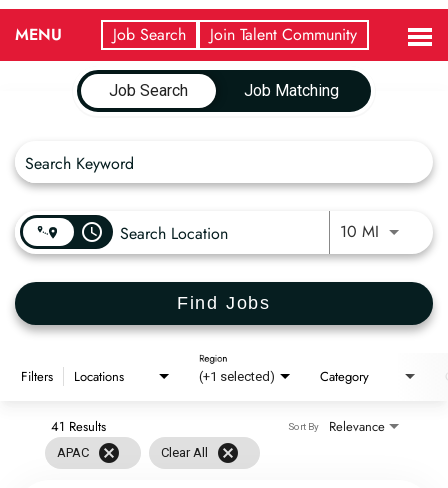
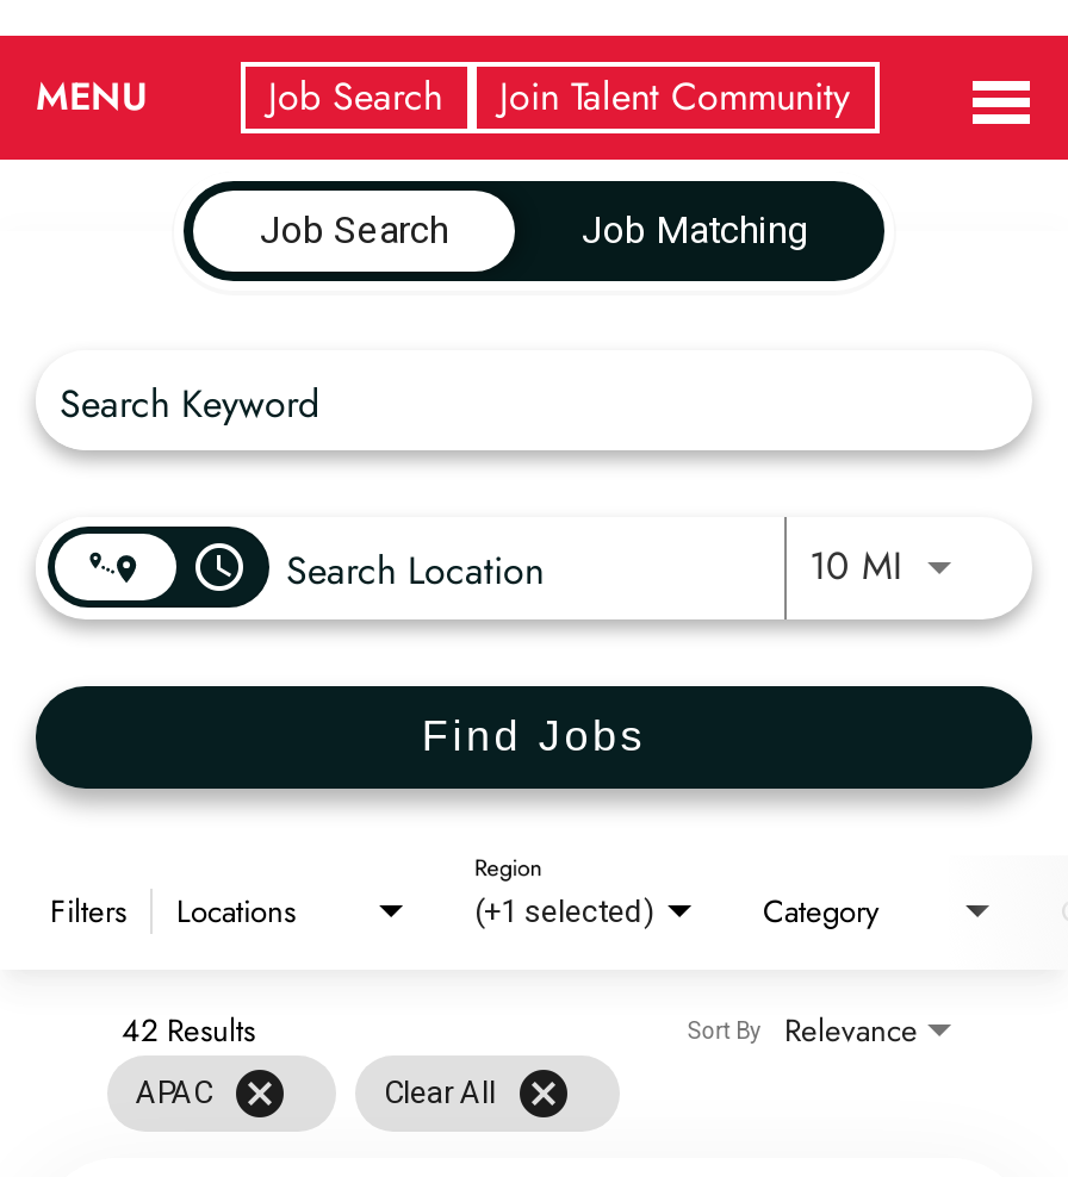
- 41 Results
+ 42 Results
